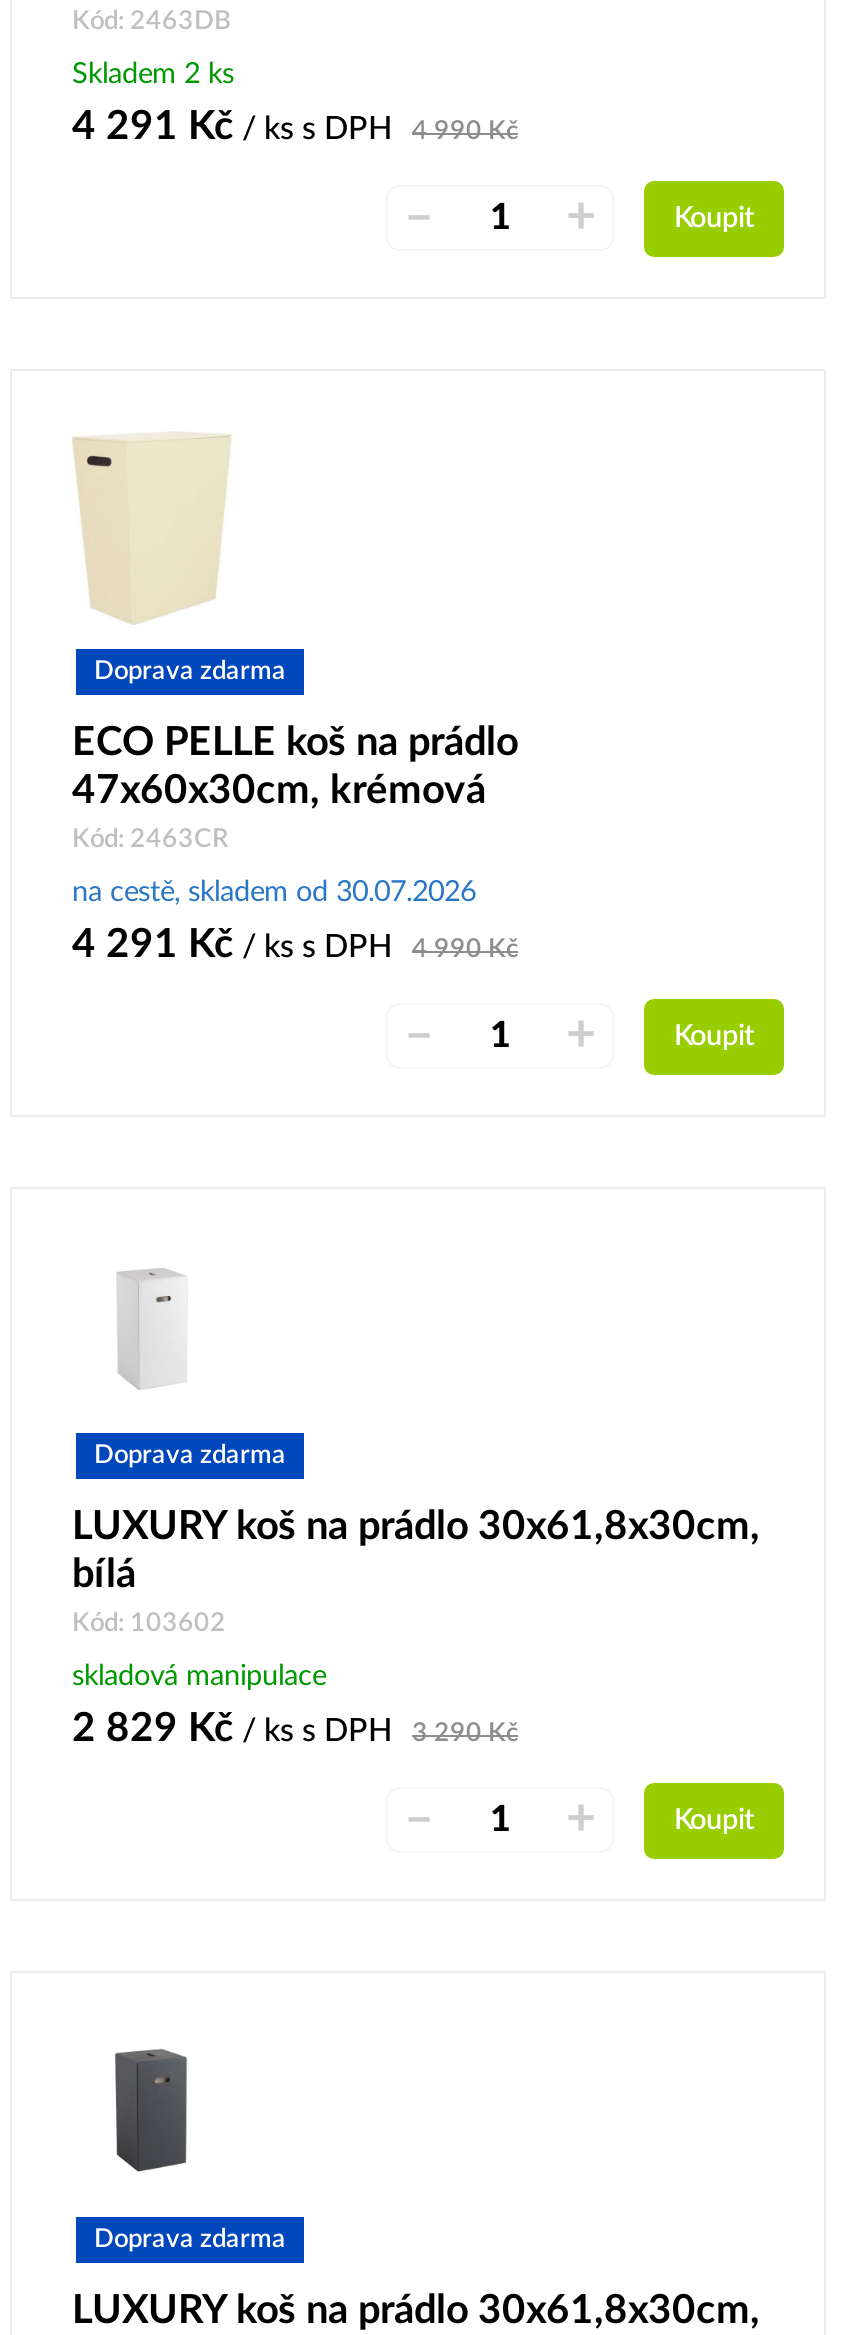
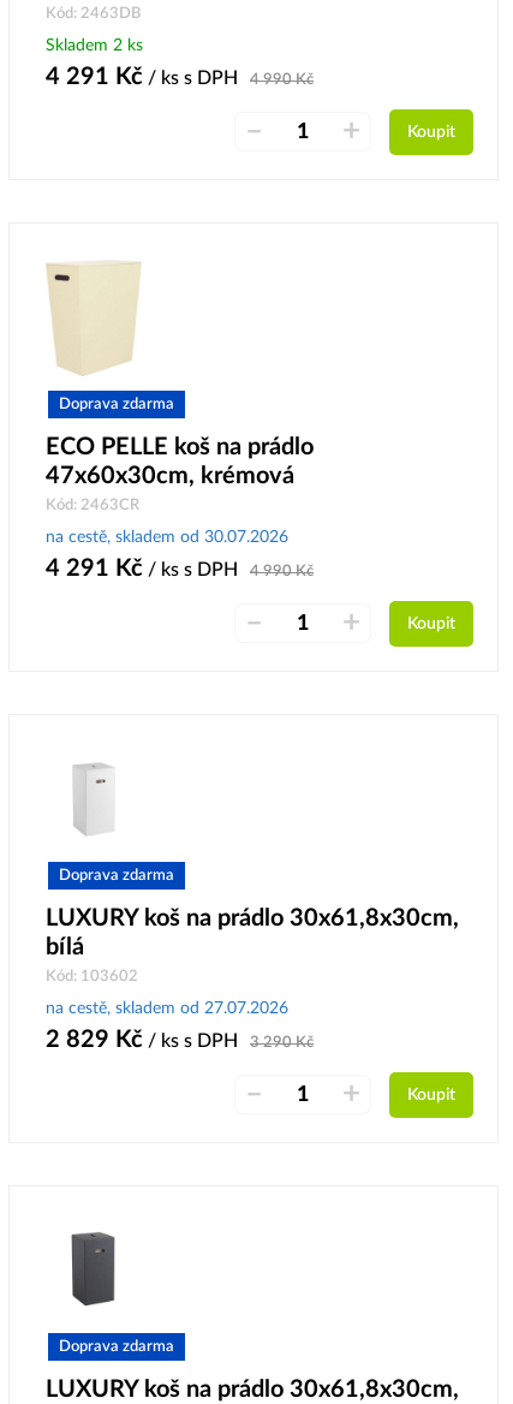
- skladová manipulace
+ na cestě, skladem od 27.07.2026
